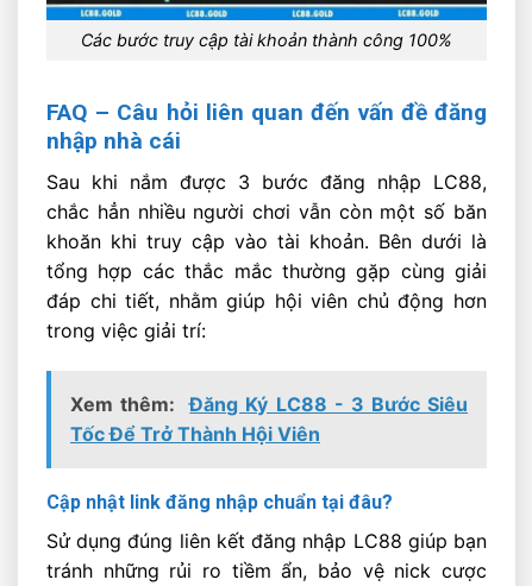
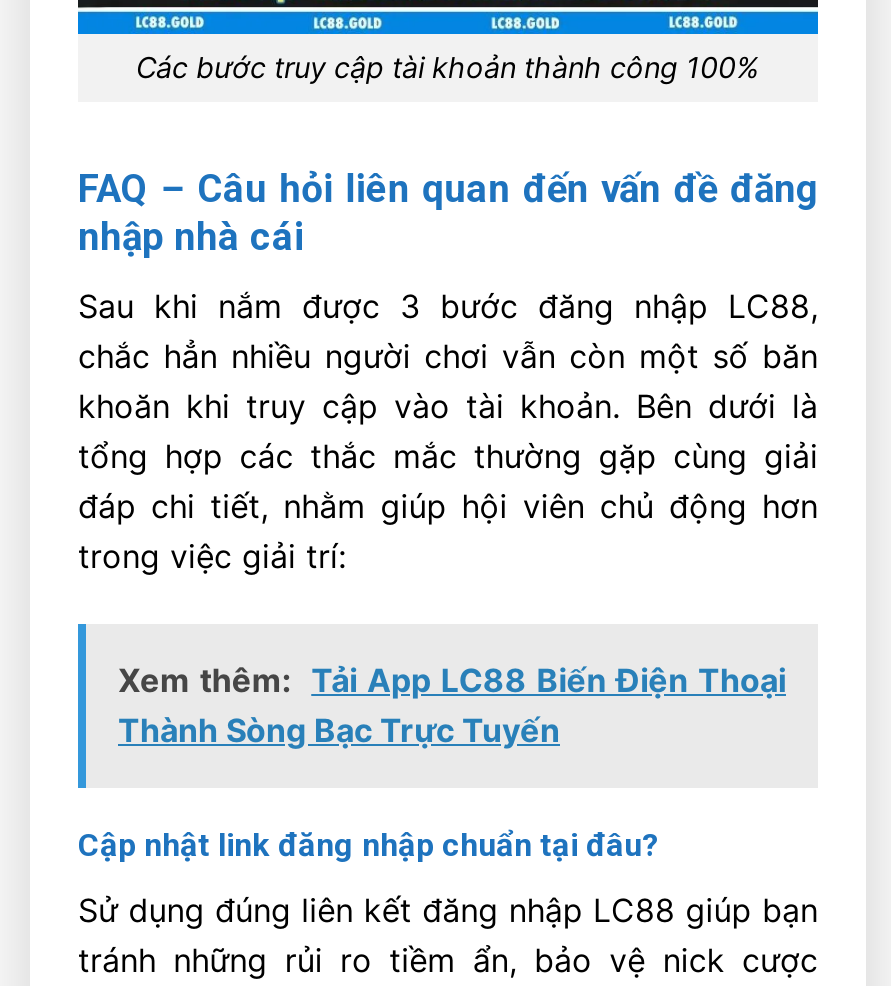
- Xem thêm:
- Đăng Ký LC88 - 3 Bước Siêu
- Tốc Để Trở Thành Hội Viên
+ Xem thêm: Tải App LC88 Biến Điện Thoại
+ Thành Sòng Bạc Trực Tuyến
